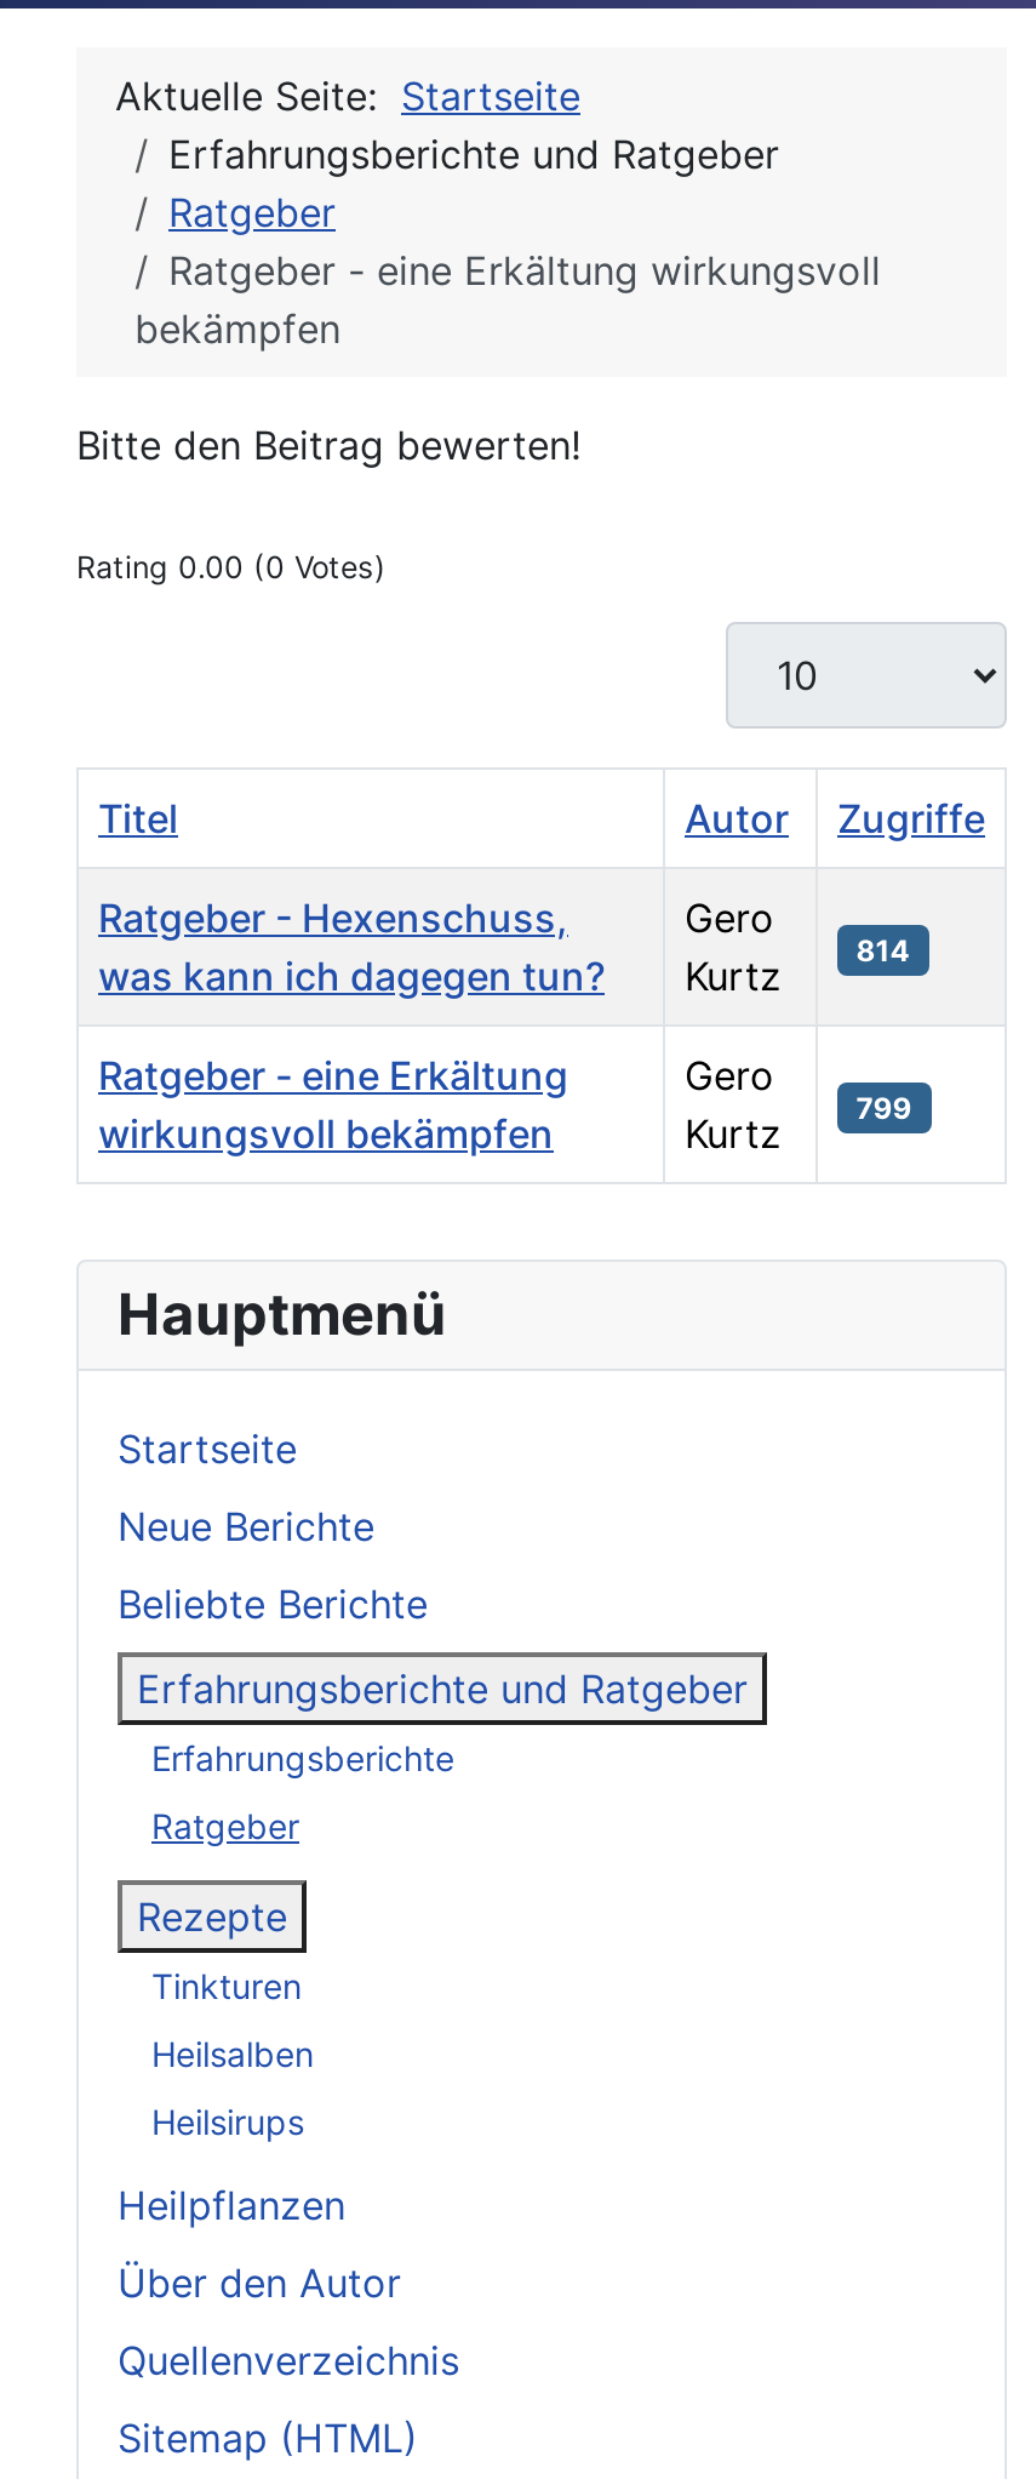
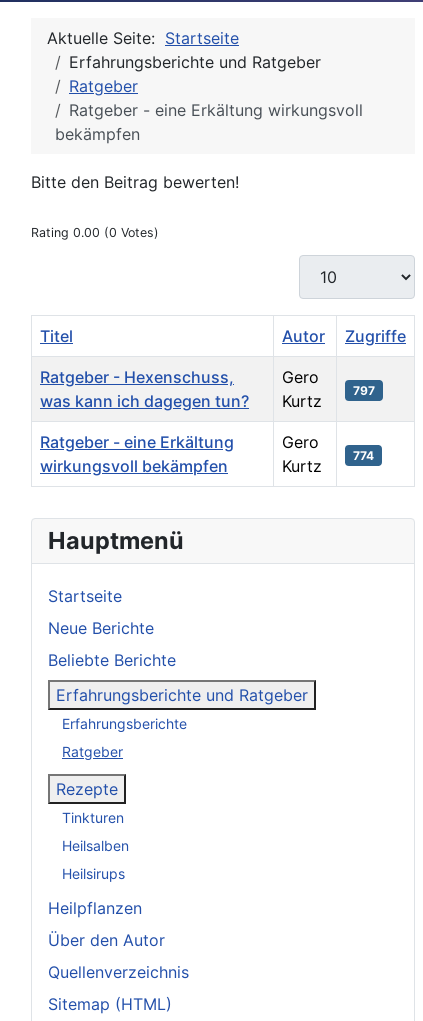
- 814
+ 797

- 799
+ 774
